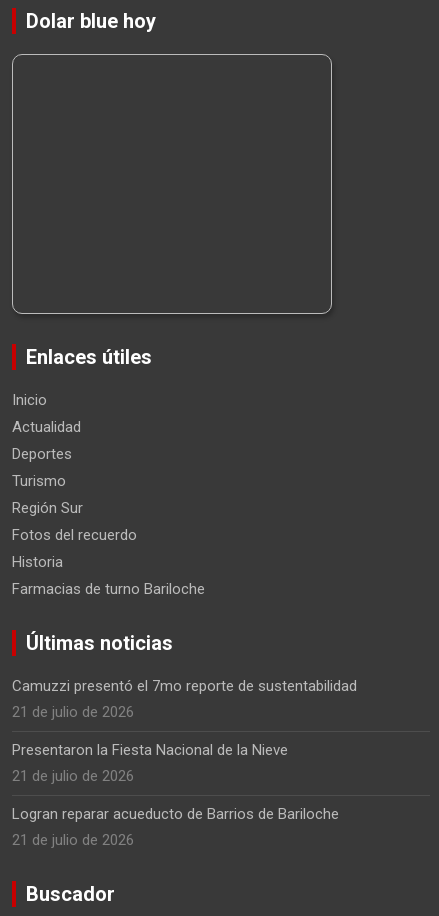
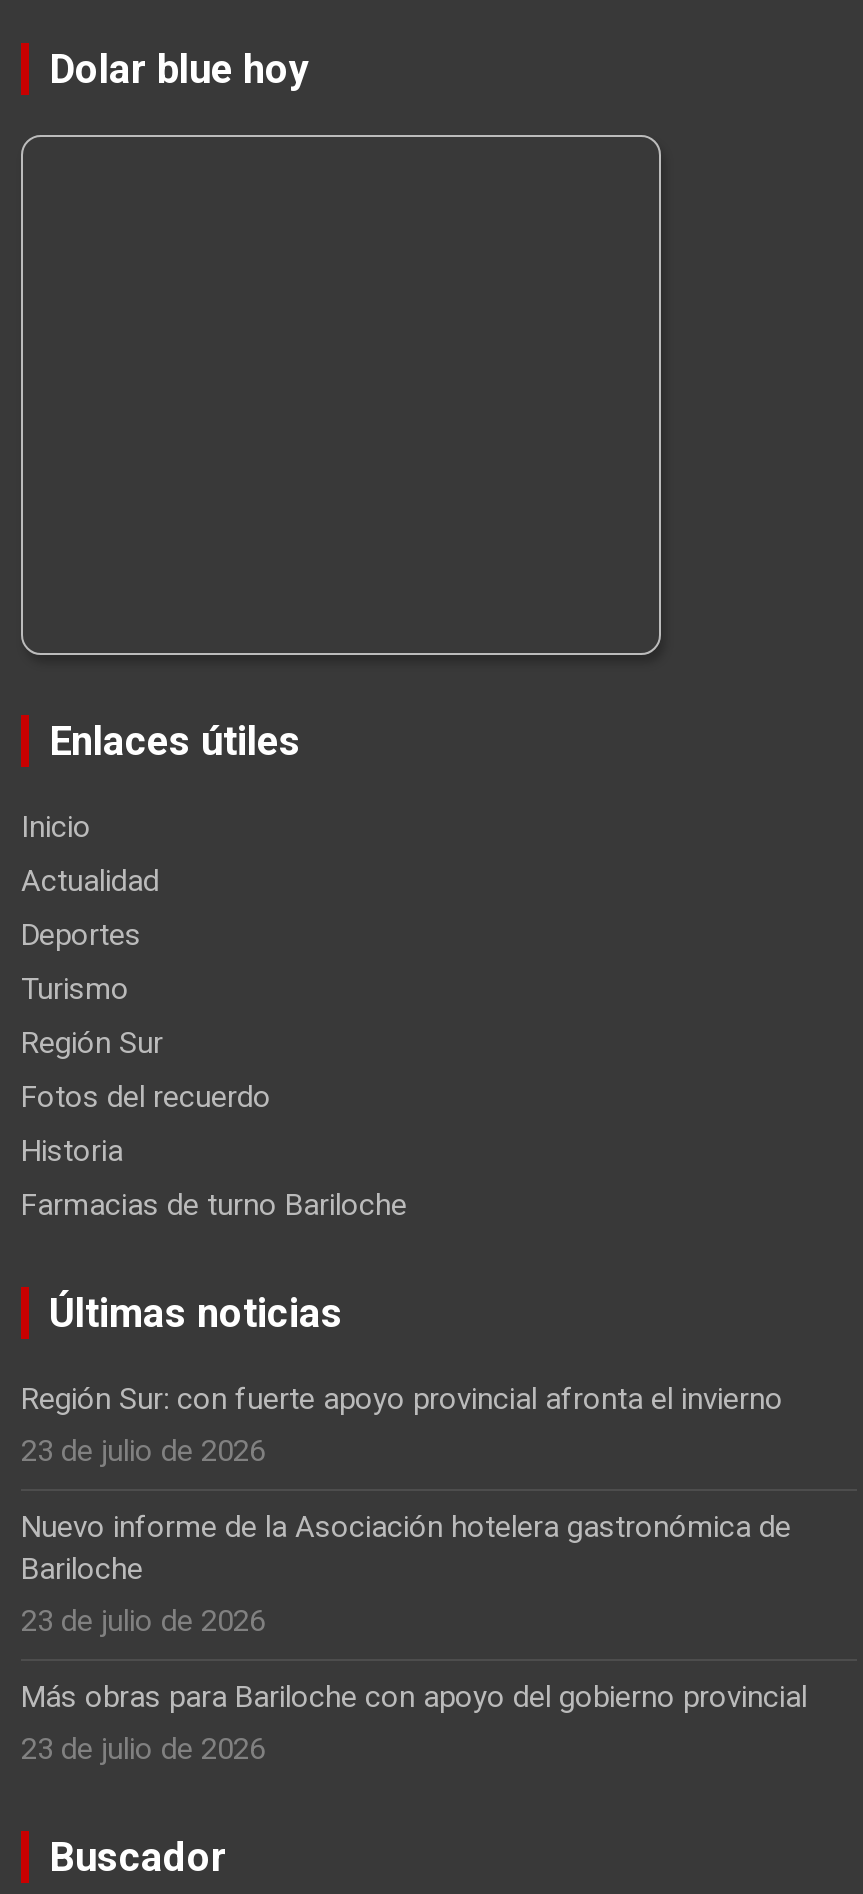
- Camuzzi presentó el 7mo reporte de sustentabilidad
- 21 de julio de 2026
+ Región Sur: con fuerte apoyo provincial afronta el invierno
+ 23 de julio de 2026

- Presentaron la Fiesta Nacional de la Nieve
- 21 de julio de 2026
+ Nuevo informe de la Asociación hotelera gastronómica de
+ Bariloche
+ 23 de julio de 2026

- Logran reparar acueducto de Barrios de Bariloche
- 21 de julio de 2026
+ Más obras para Bariloche con apoyo del gobierno provincial
+ 23 de julio de 2026
